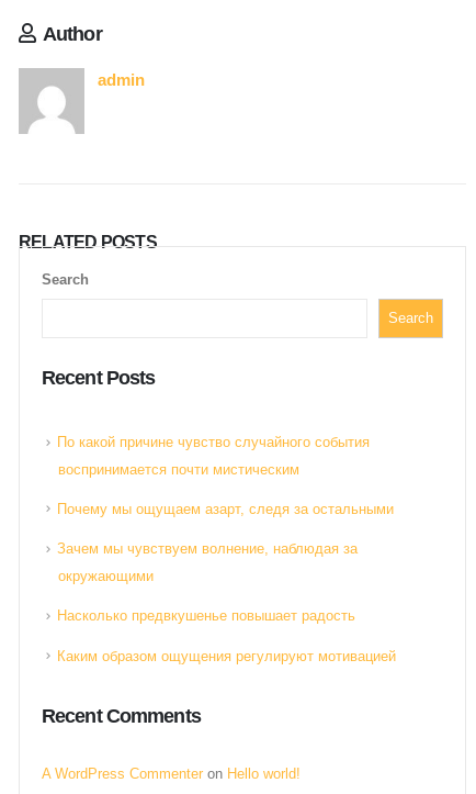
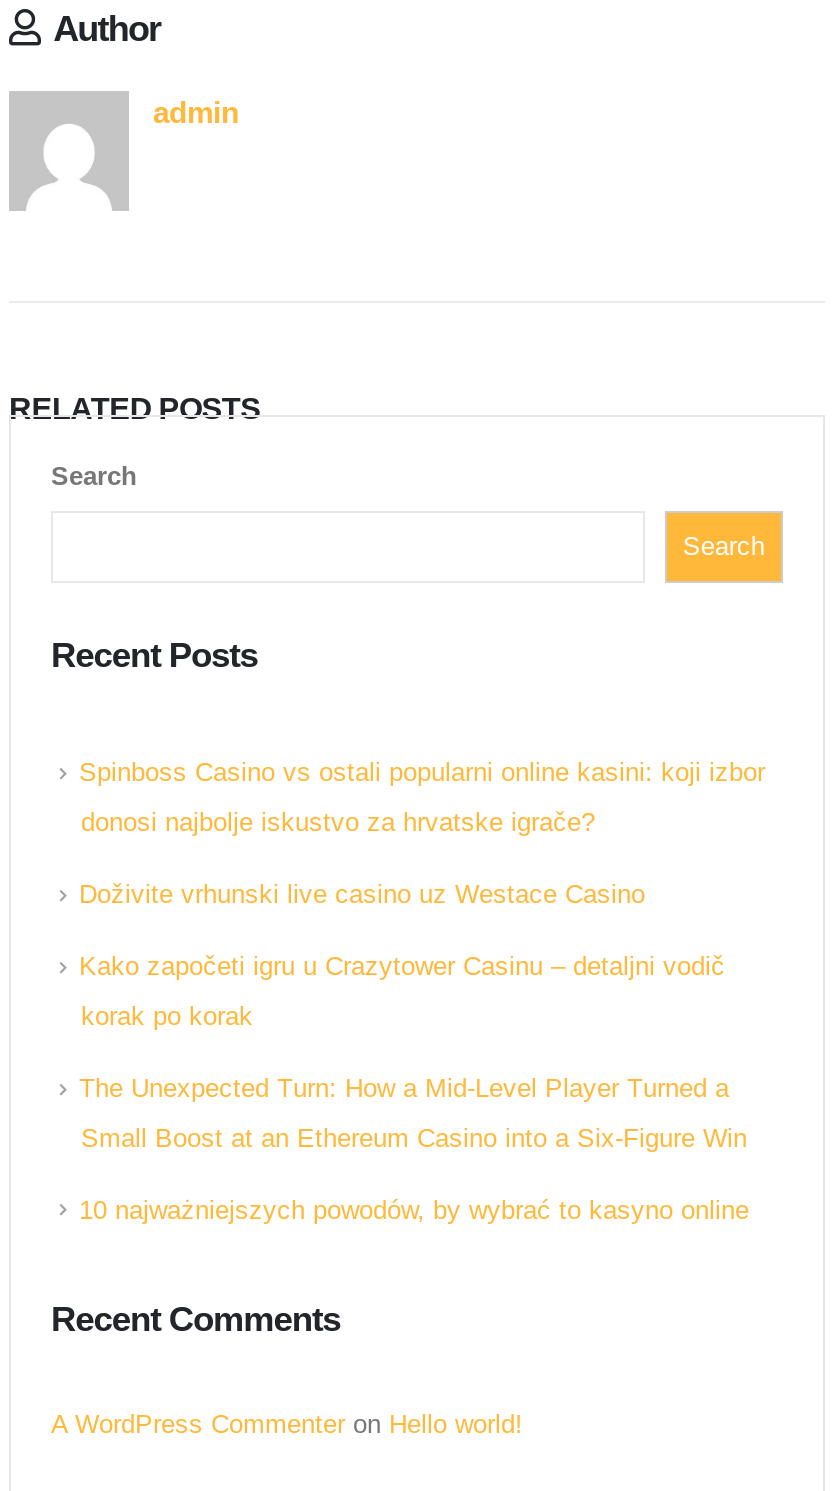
- По какой причине чувство случайного события
- воспринимается почти мистическим
- Почему мы ощущаем азарт, следя за остальными
- Зачем мы чувствуем волнение, наблюдая за
- окружающими
- Насколько предвкушенье повышает радость
- Каким образом ощущения регулируют мотивацией
+ Spinboss Casino vs ostali popularni online kasini: koji izbor
+ donosi najbolje iskustvo za hrvatske igrače?
+ Doživite vrhunski live casino uz Westace Casino
+ Kako započeti igru u Crazytower Casinu – detaljni vodič
+ korak po korak
+ The Unexpected Turn: How a Mid‑Level Player Turned a
+ Small Boost at an Ethereum Casino into a Six‑Figure Win
+ 10 najważniejszych powodów, by wybrać to kasyno online
